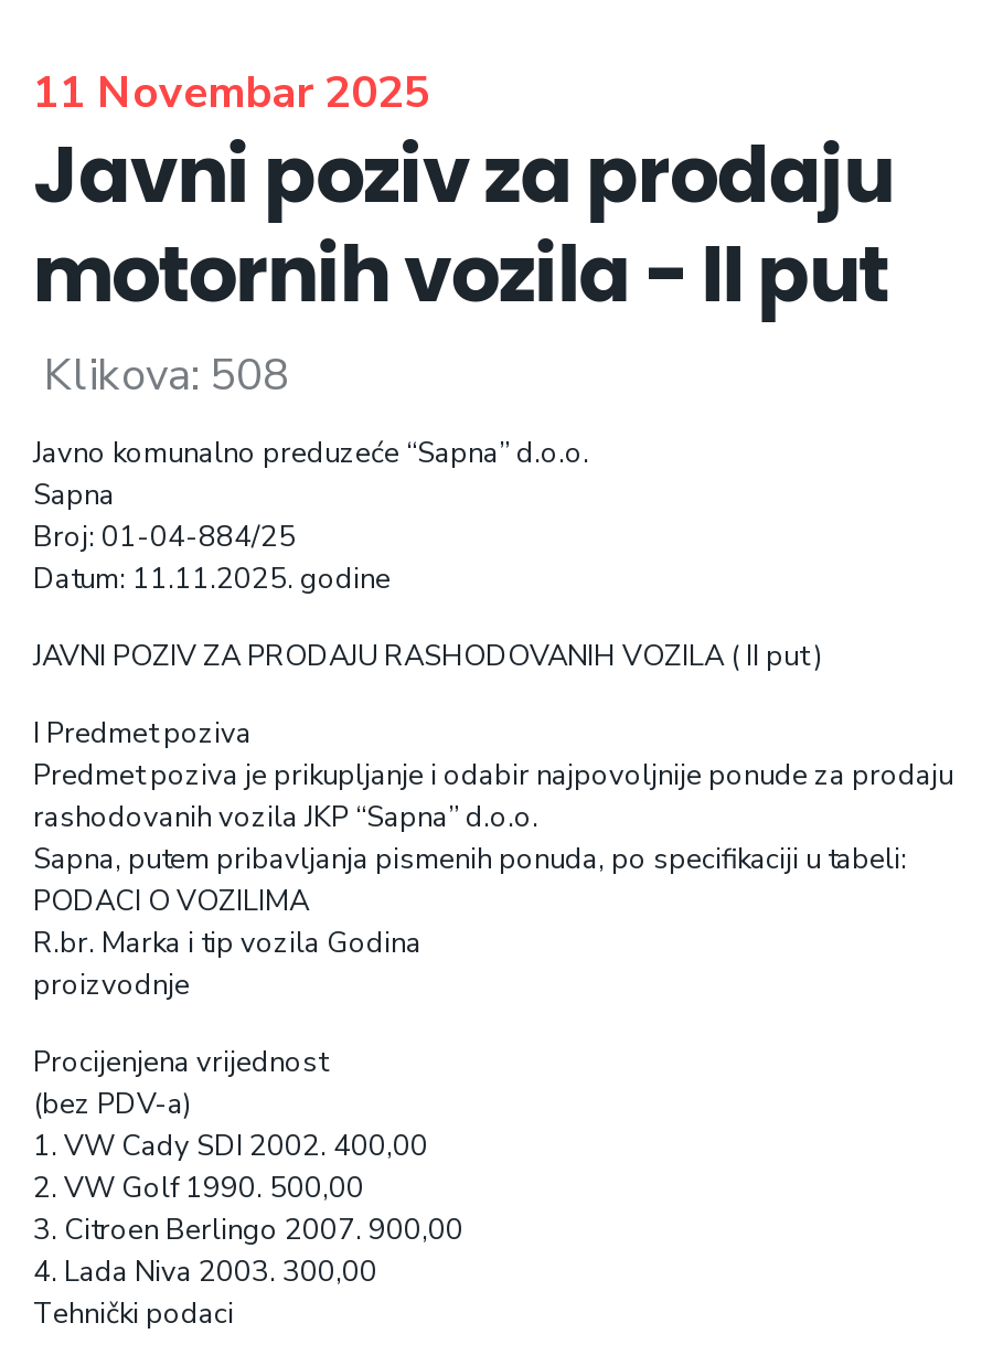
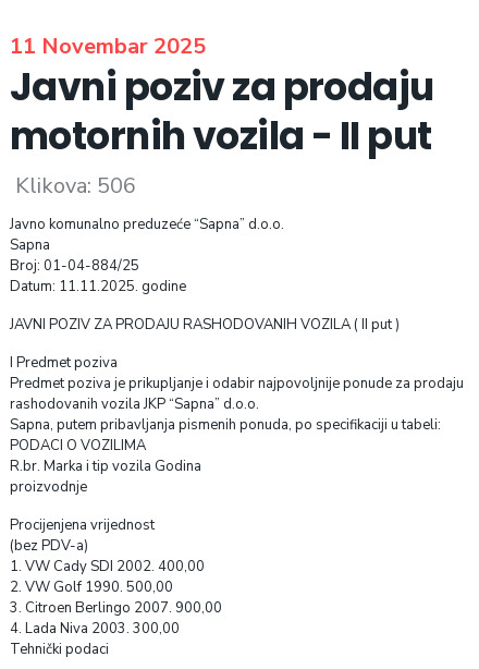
- Klikova: 508
+ Klikova: 506
